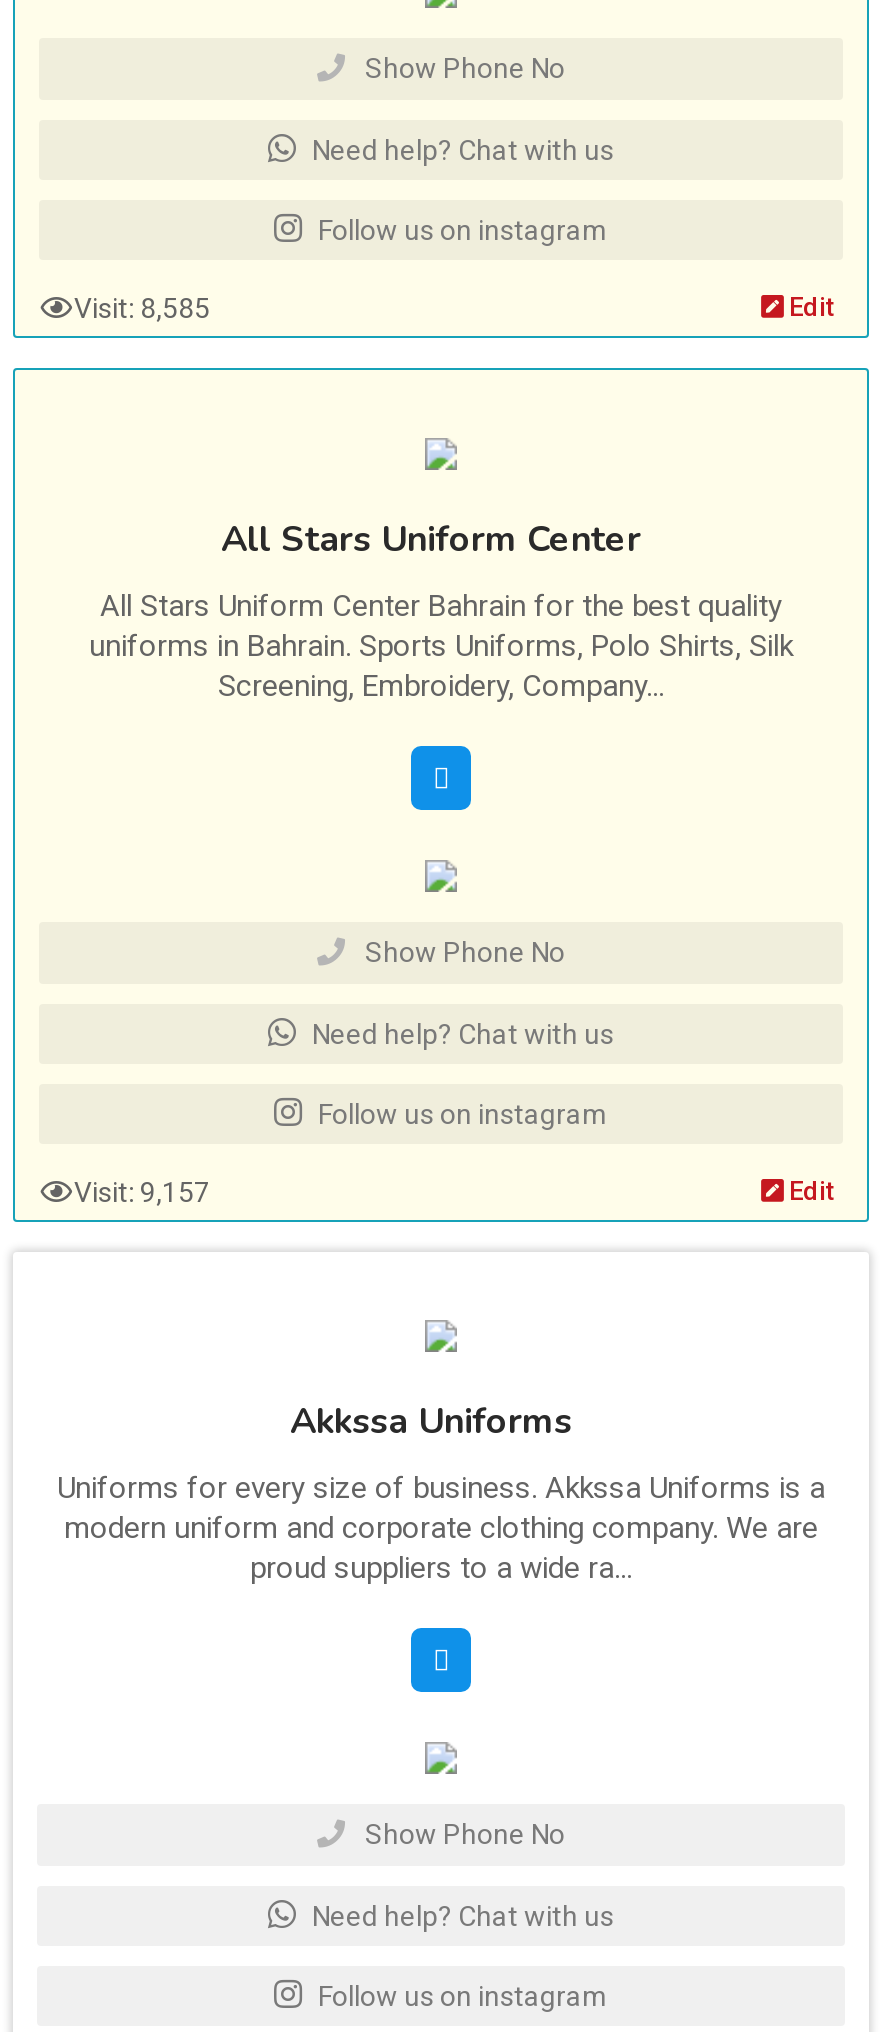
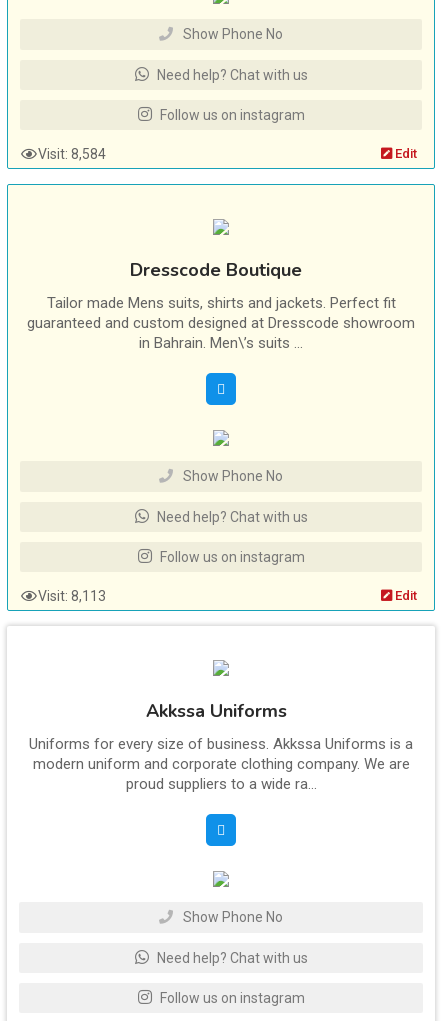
- Visit: 8,585
+ Visit: 8,584

- All Stars Uniform Center
+ Dresscode Boutique

- All Stars Uniform Center Bahrain for the best quality
- uniforms in Bahrain. Sports Uniforms, Polo Shirts, Silk
- Screening, Embroidery, Company...
+ Tailor made Mens suits, shirts and jackets. Perfect fit
+ guaranteed and custom designed at Dresscode showroom
+ in Bahrain. Men\’s suits ...

- Visit: 9,157
+ Visit: 8,113
